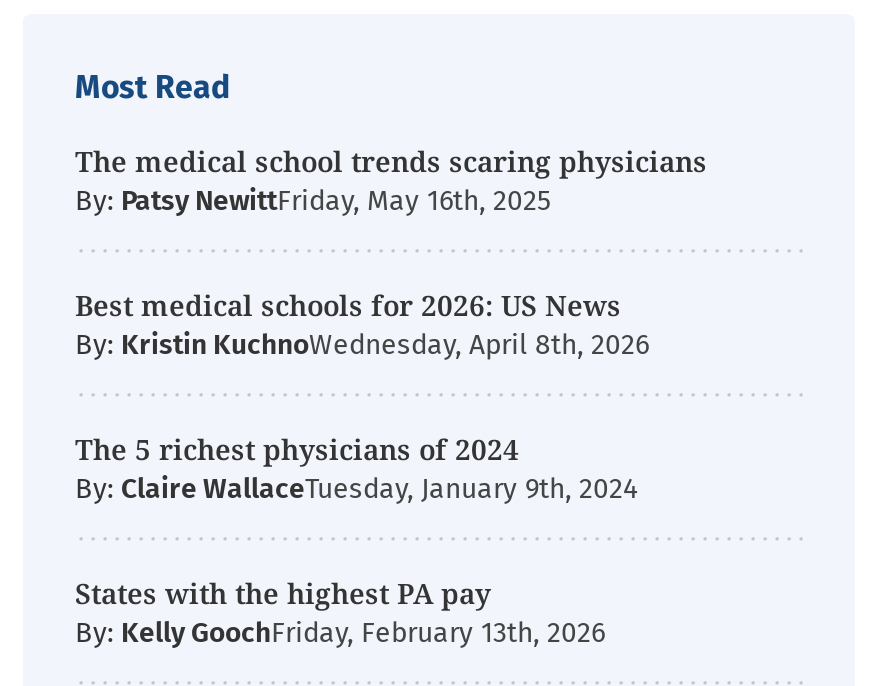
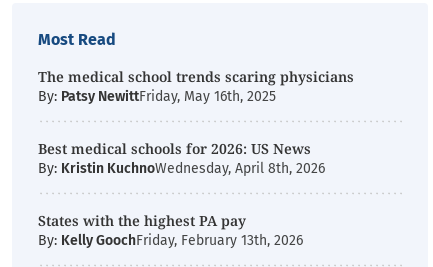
- The 5 richest physicians of 2024
- By: Claire WallaceTuesday, January 9th, 2024
